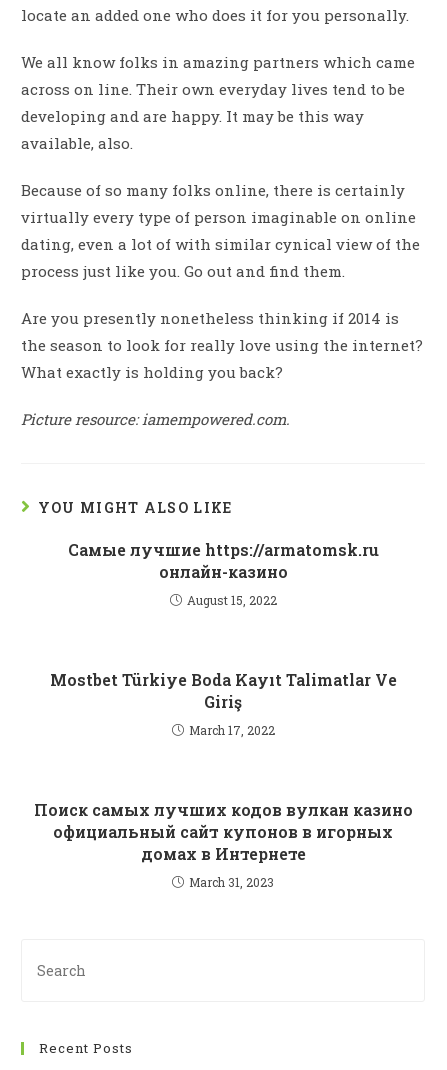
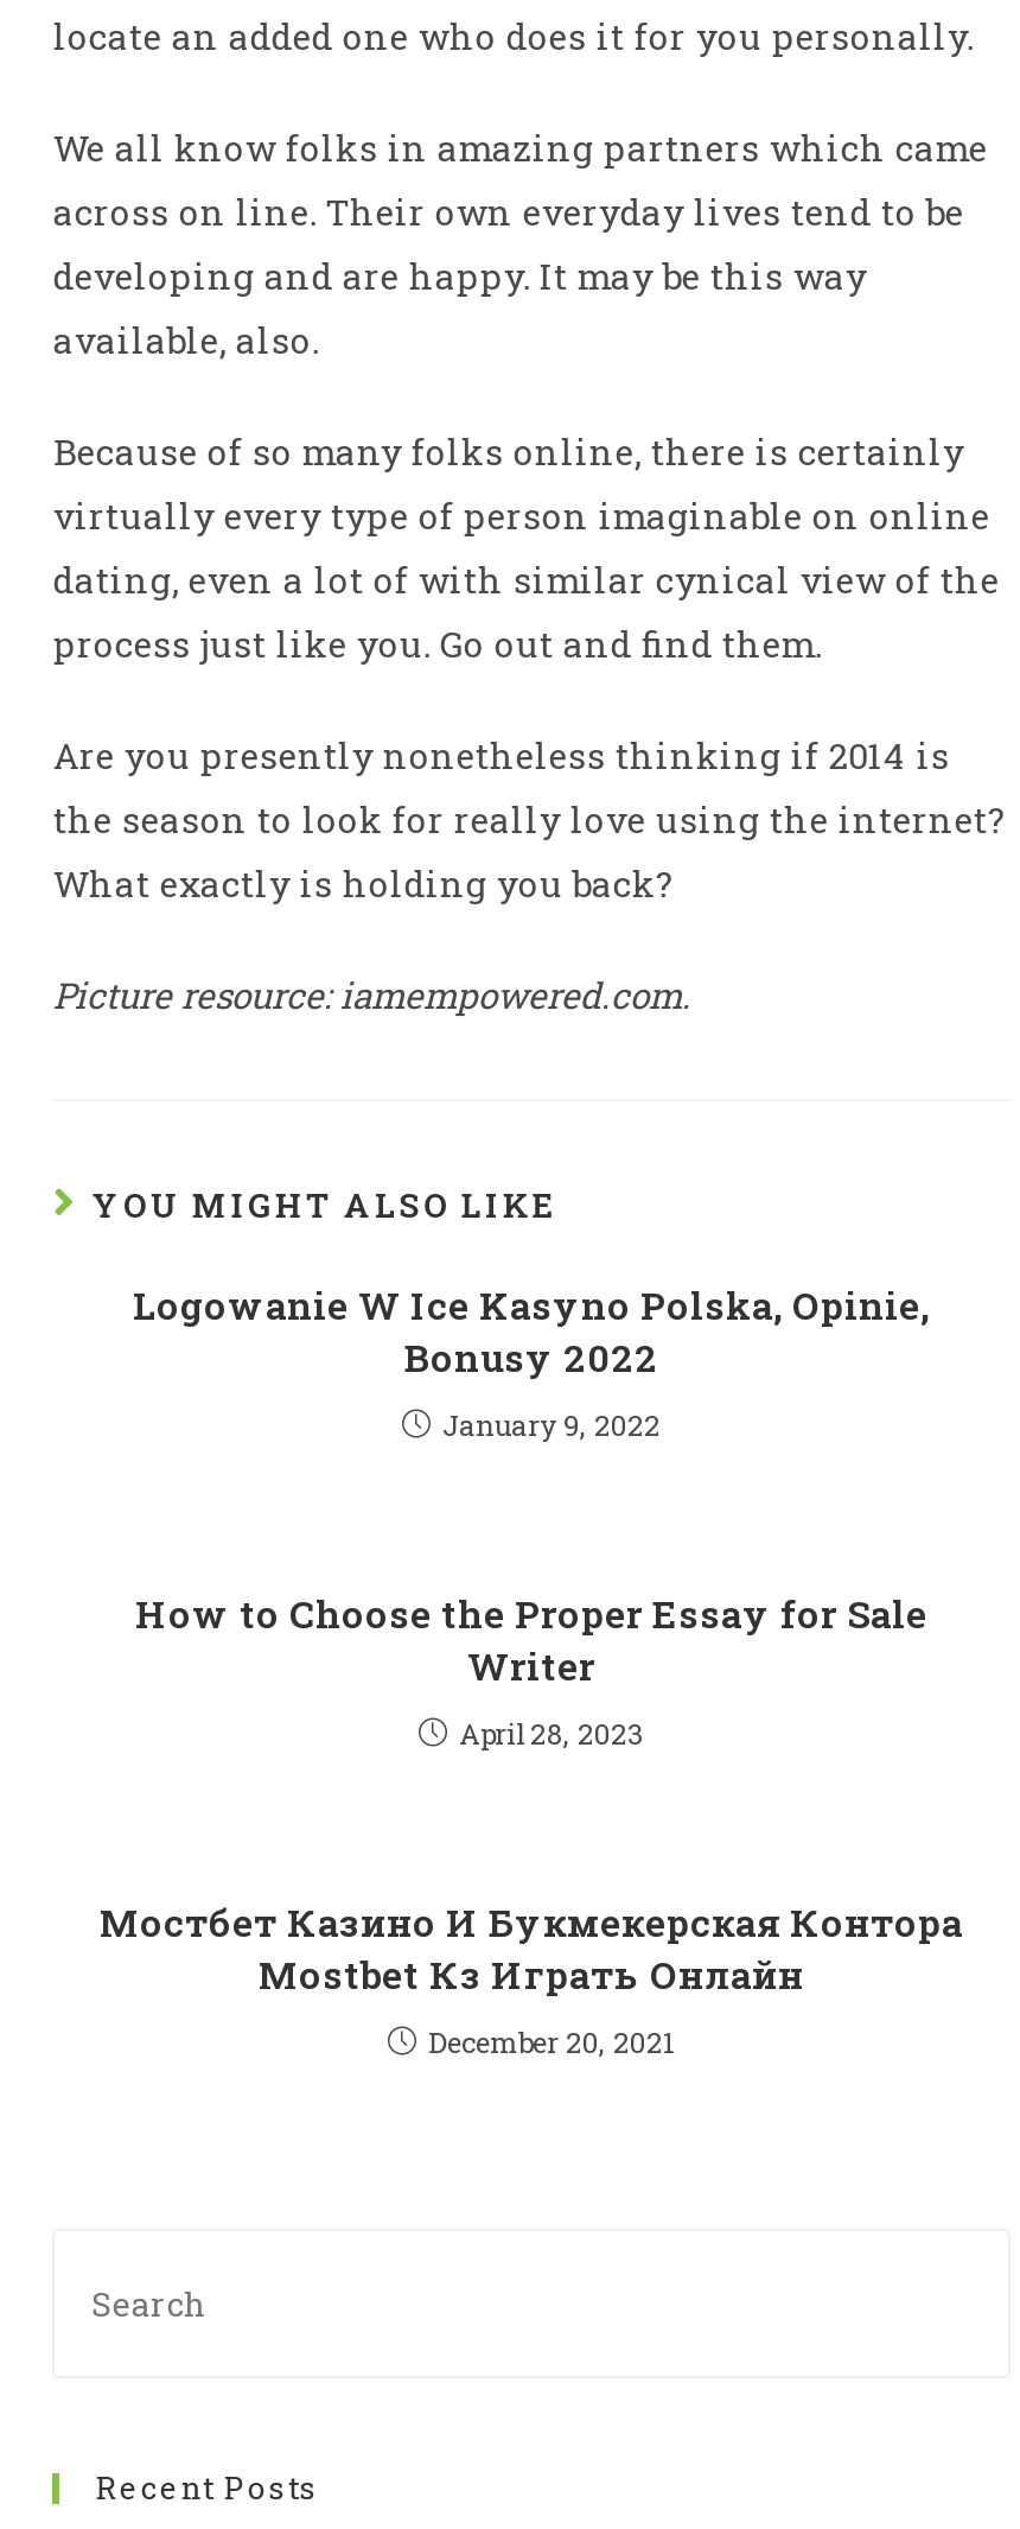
- Самые лучшие https://armatomsk.ru
- онлайн-казино
+ Logowanie W Ice Kasyno Polska, Opinie,
+ Bonusy 2022

- August 15, 2022
+ January 9, 2022

- Mostbet Türkiye Boda Kayıt Talimatlar Ve
- Giriş
+ How to Choose the Proper Essay for Sale
+ Writer

- March 17, 2022
+ April 28, 2023

- Поиск самых лучших кодов вулкан казино
- официальный сайт купонов в игорных
- домах в Интернете
+ Мостбет Казино И Букмекерская Контора
+ Mostbet Кз Играть Онлайн

- March 31, 2023
+ December 20, 2021
